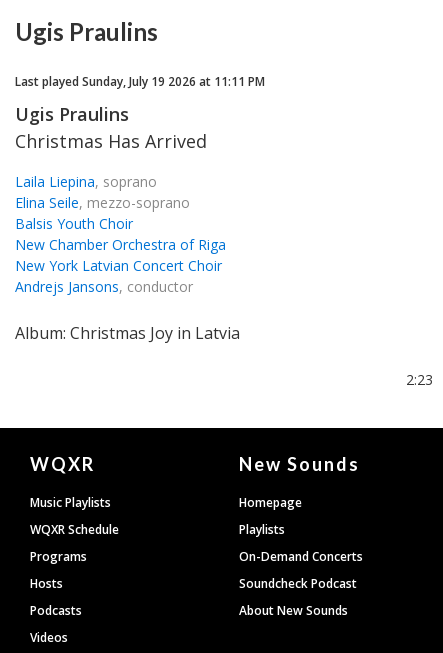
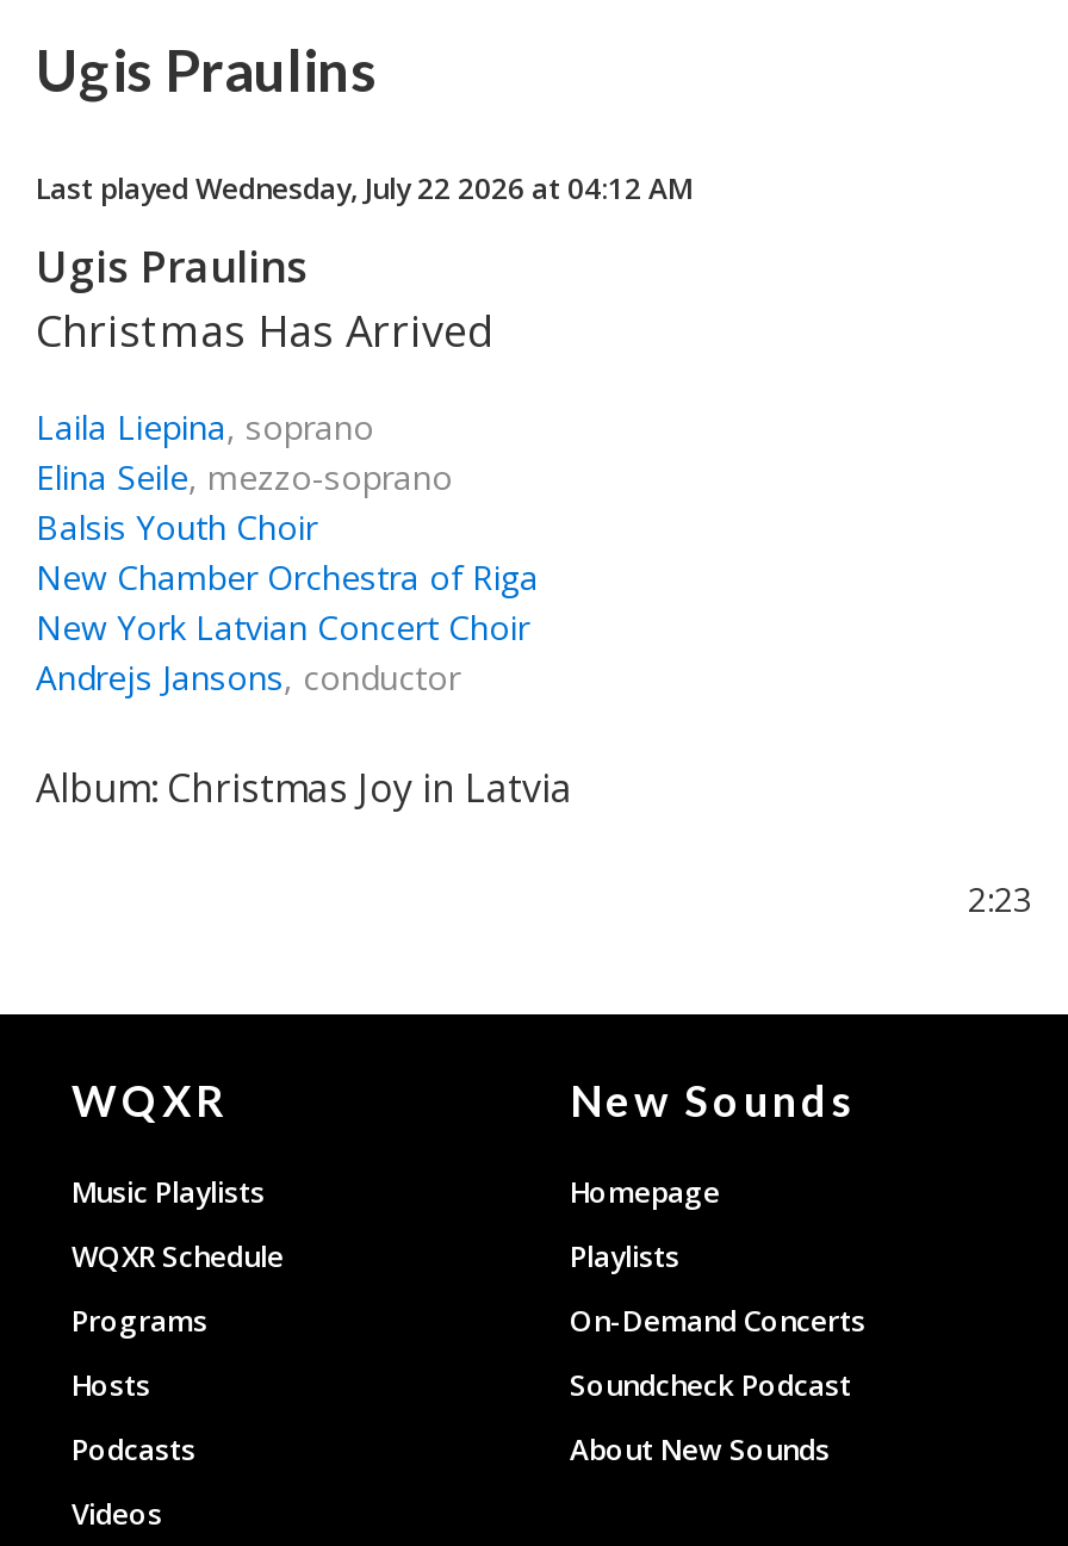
- Last played Sunday, July 19 2026 at 11:11 PM
+ Last played Wednesday, July 22 2026 at 04:12 AM
